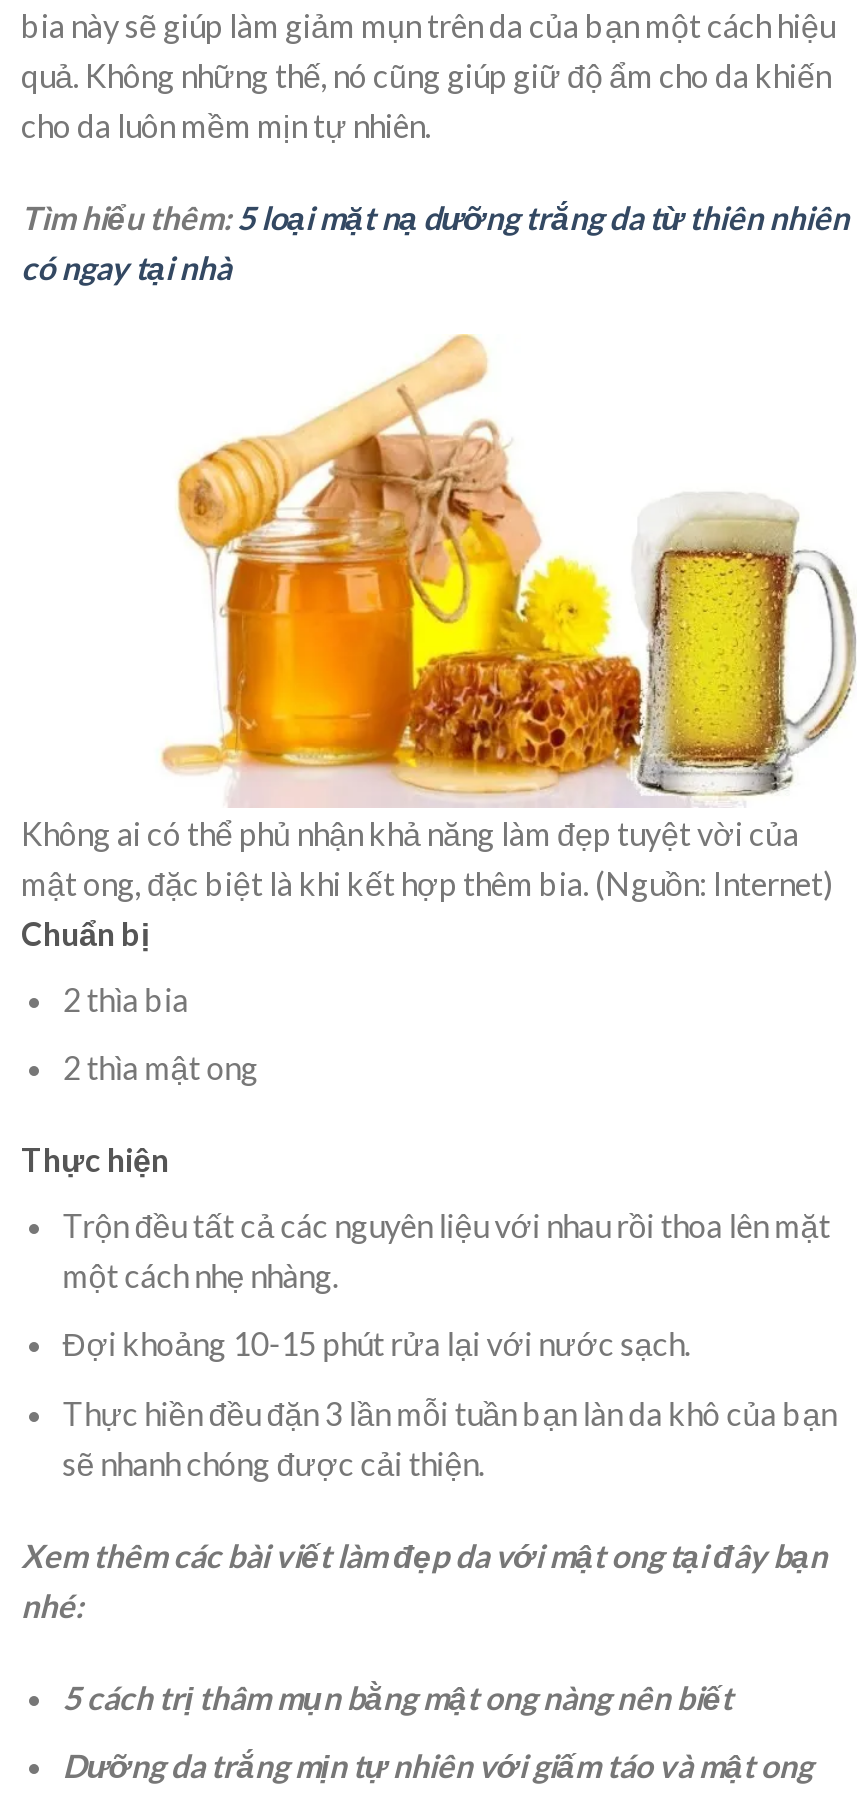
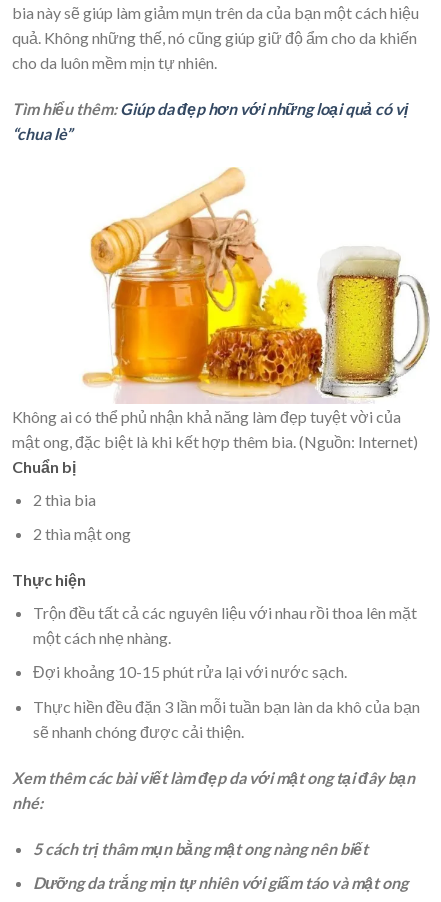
- Tìm hiểu thêm:5 loại mặt nạ dưỡng trắng da từ thiên nhiên
- có ngay tại nhà
+ Tìm hiểu thêm:Giúp da đẹp hơn với những loại quả có vị
+ “chua lè”
